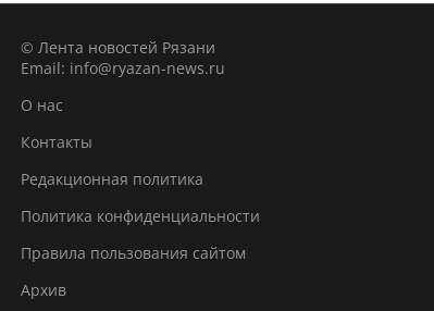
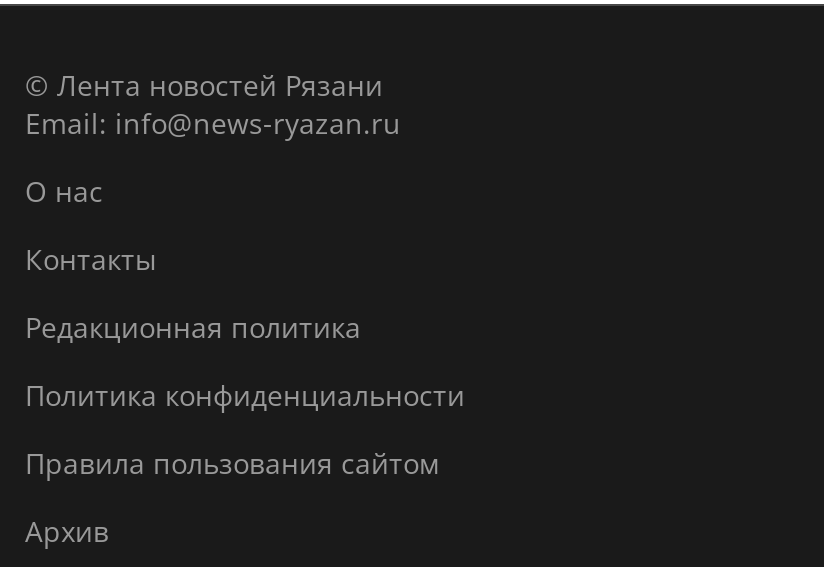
- Email: info@ryazan-news.ru
+ Email: info@news-ryazan.ru
